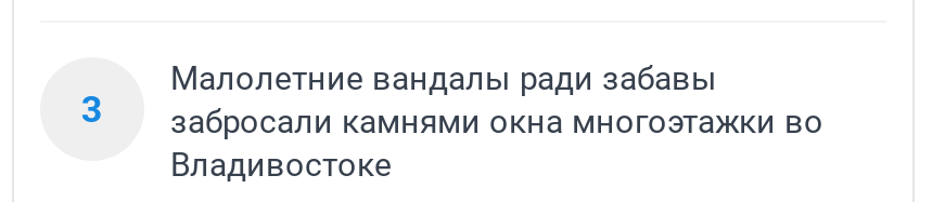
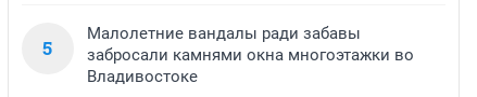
- 3 забросали камнями окна многоэтажки во
+ 5 забросали камнями окна многоэтажки во
